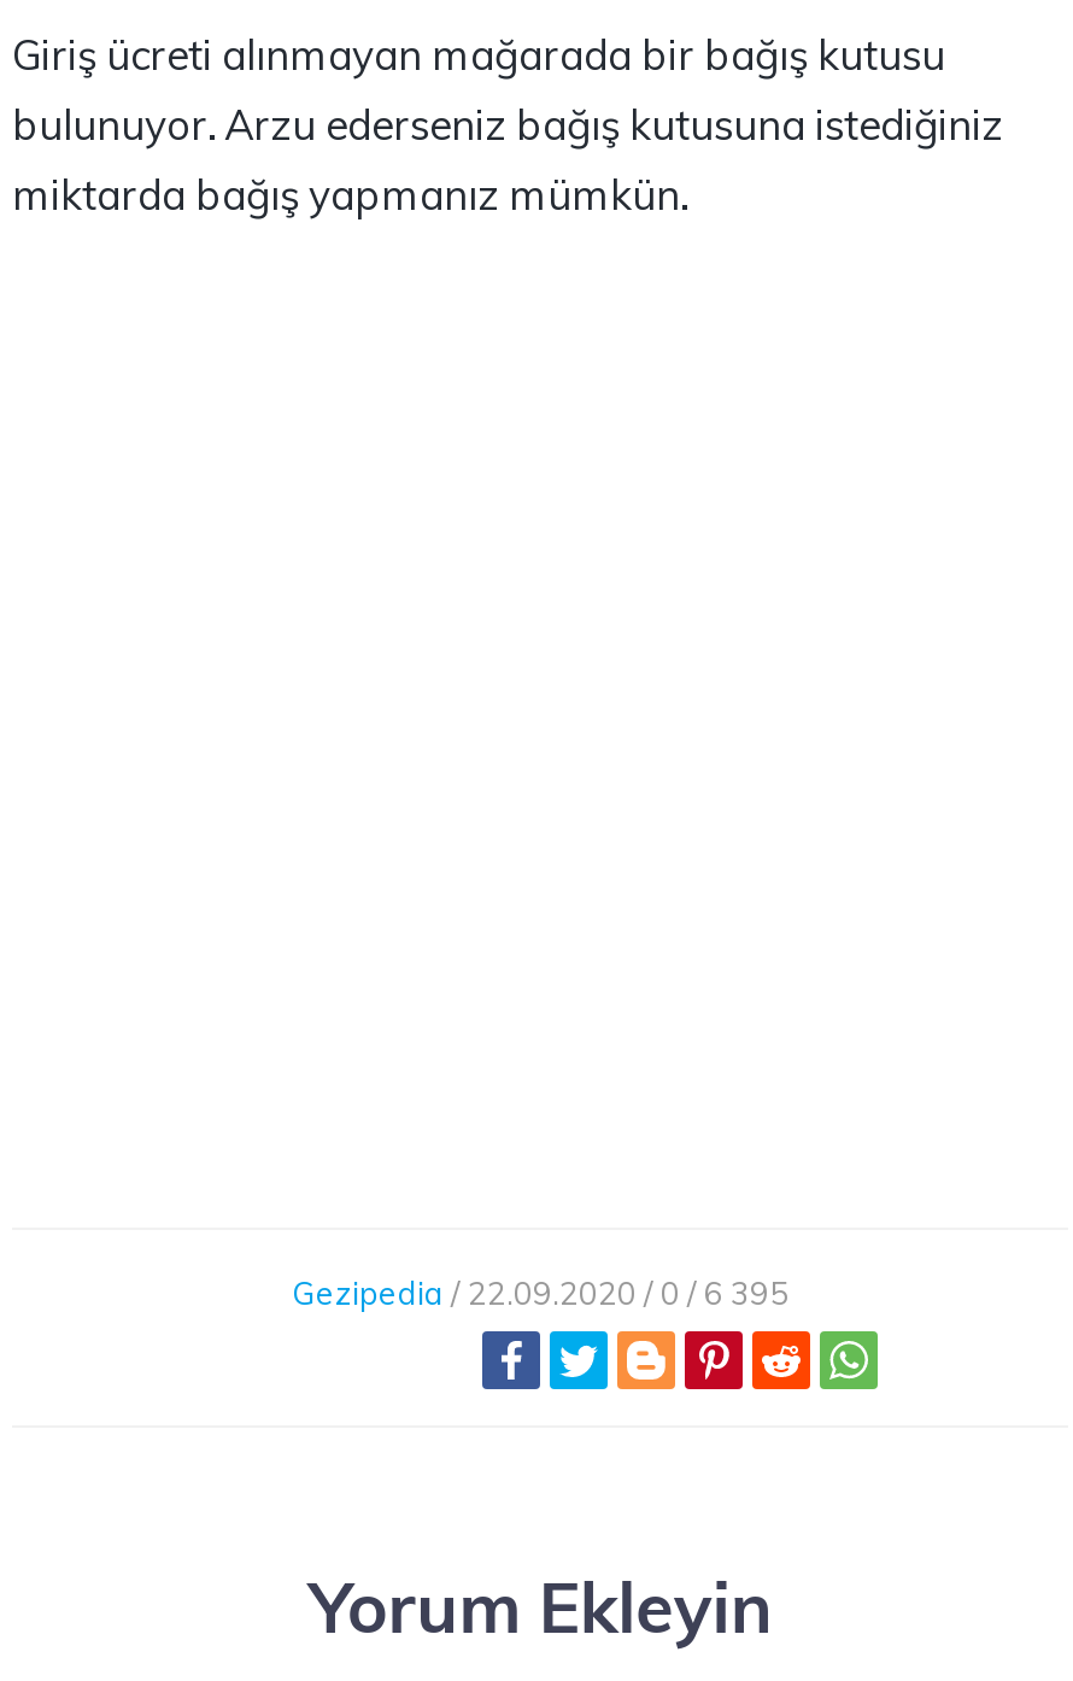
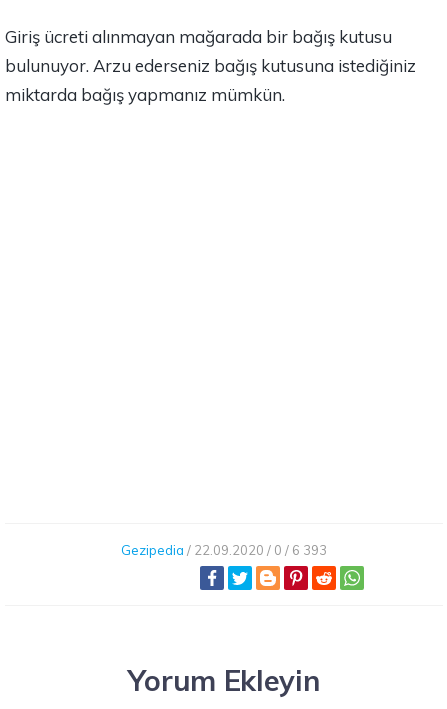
- Gezipedia / 22.09.2020 / 0 / 6 395
+ Gezipedia / 22.09.2020 / 0 / 6 393
